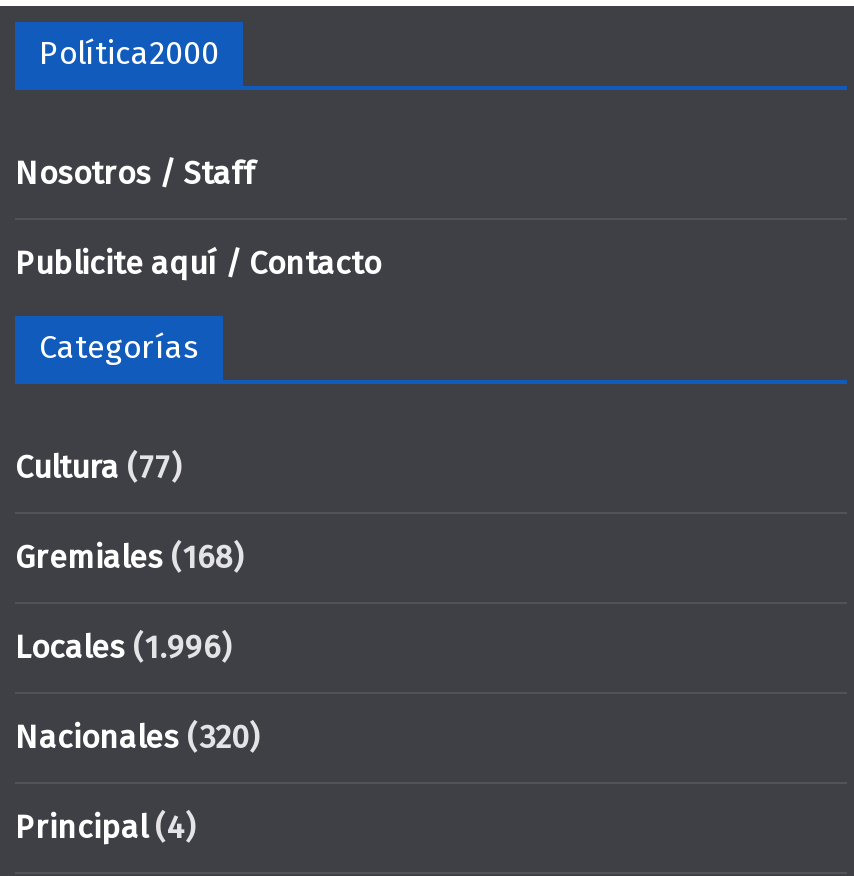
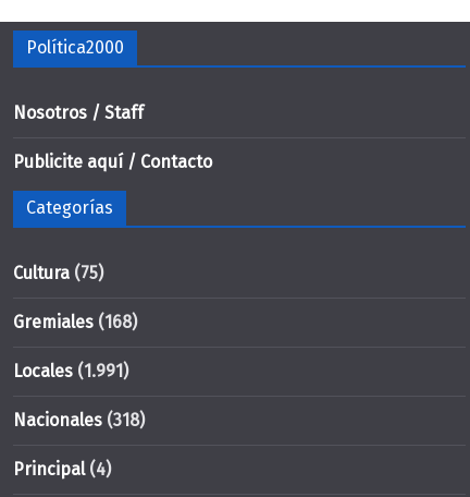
- Cultura (77)
+ Cultura (75)

- Locales (1.996)
+ Locales (1.991)

- Nacionales (320)
+ Nacionales (318)
